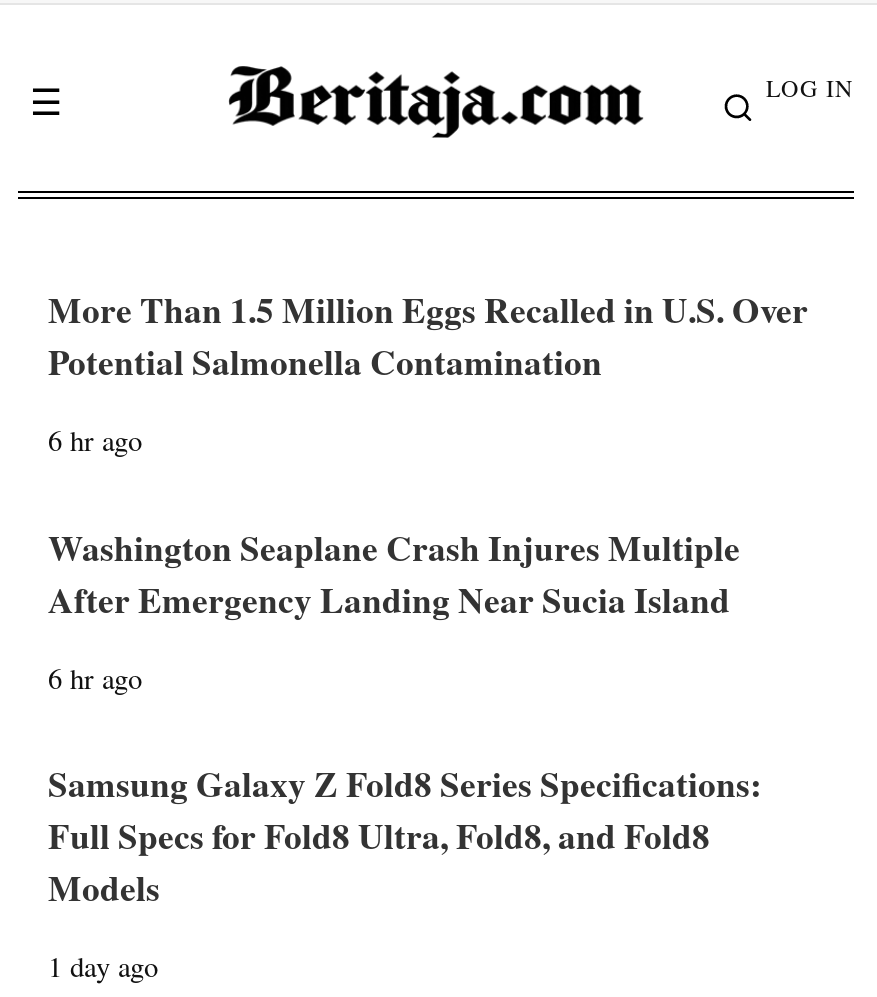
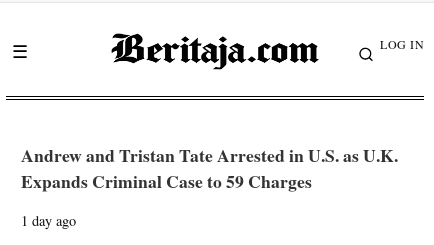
- More Than 1.5 Million Eggs Recalled in U.S. Over
- Potential Salmonella Contamination
- 6 hr ago
- Washington Seaplane Crash Injures Multiple
- After Emergency Landing Near Sucia Island
- 6 hr ago
- Samsung Galaxy Z Fold8 Series Specifications:
- Full Specs for Fold8 Ultra, Fold8, and Fold8
- Models
+ Andrew and Tristan Tate Arrested in U.S. as U.K.
+ Expands Criminal Case to 59 Charges
